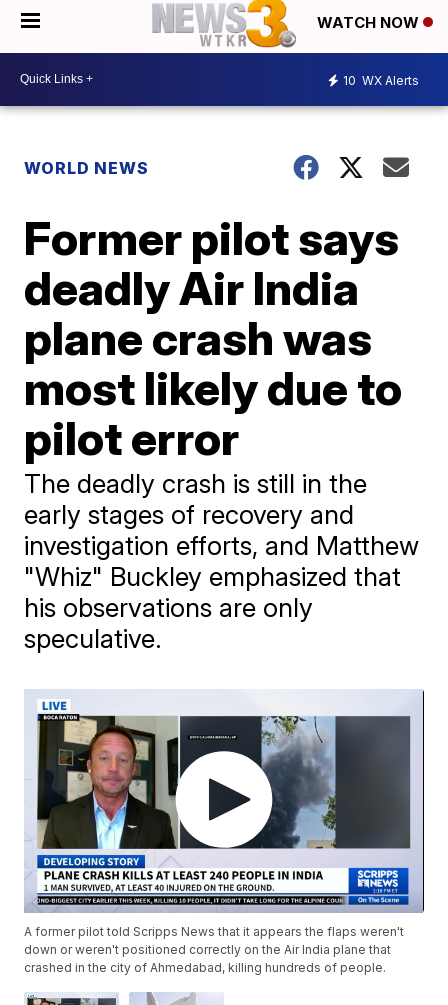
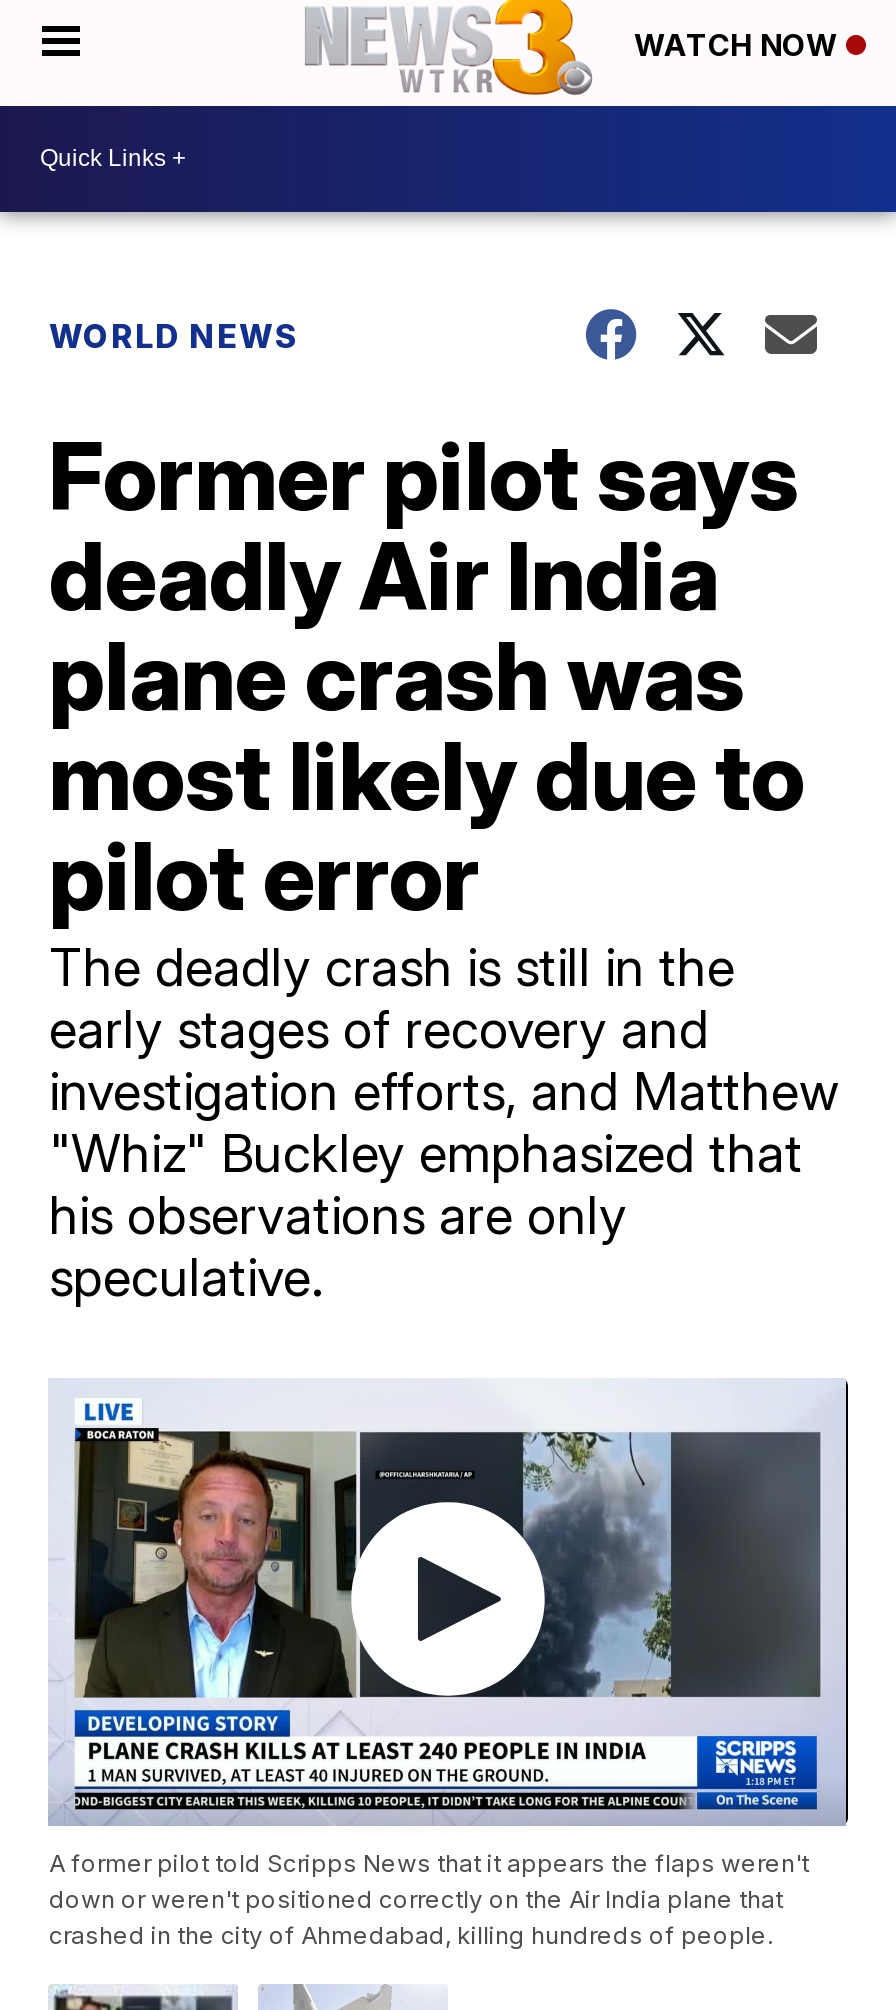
- 10 WX Alerts
